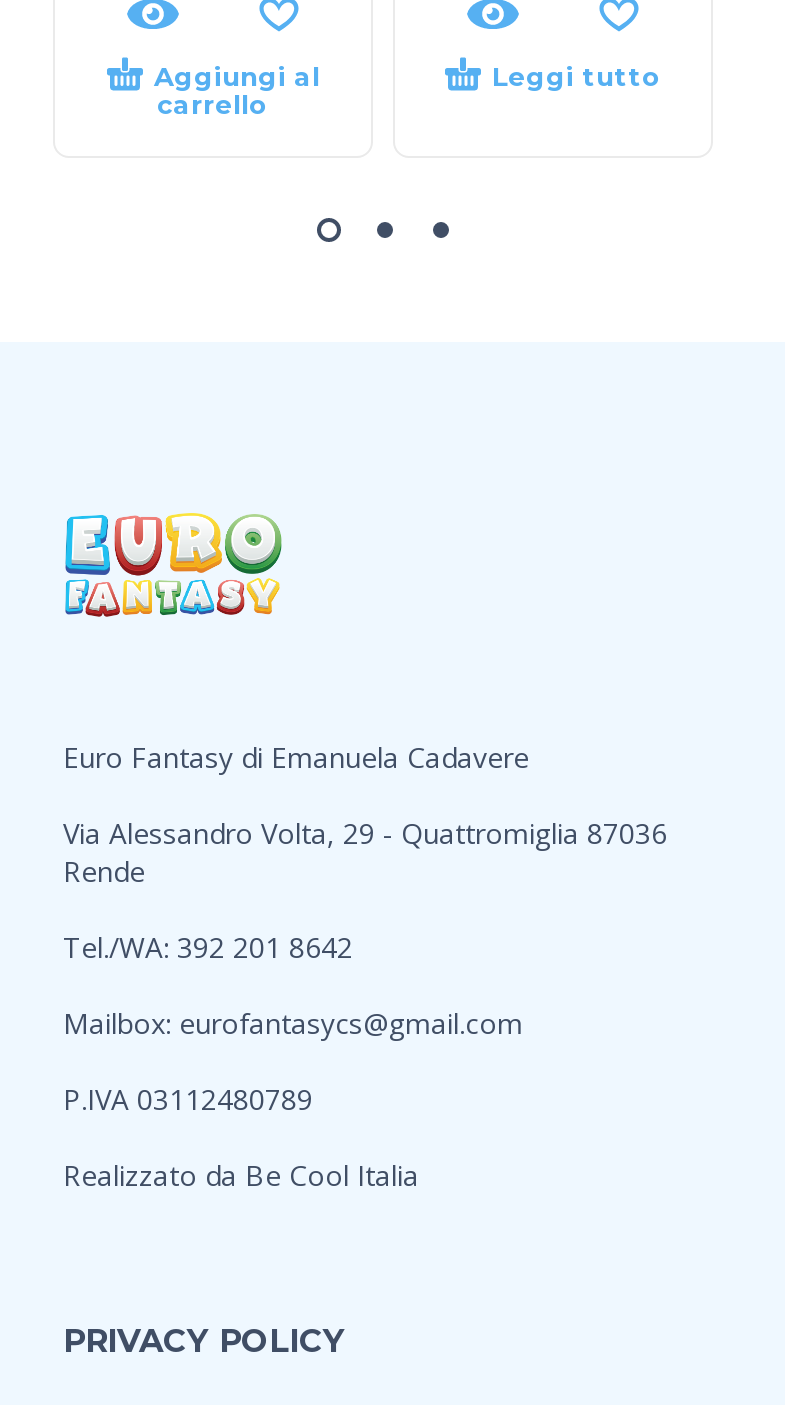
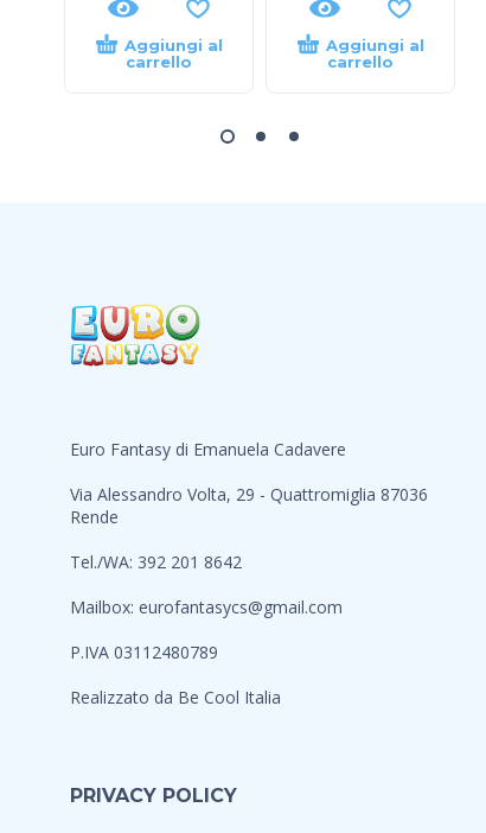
- Leggi tutto
+ Aggiungi al
+ carrello
